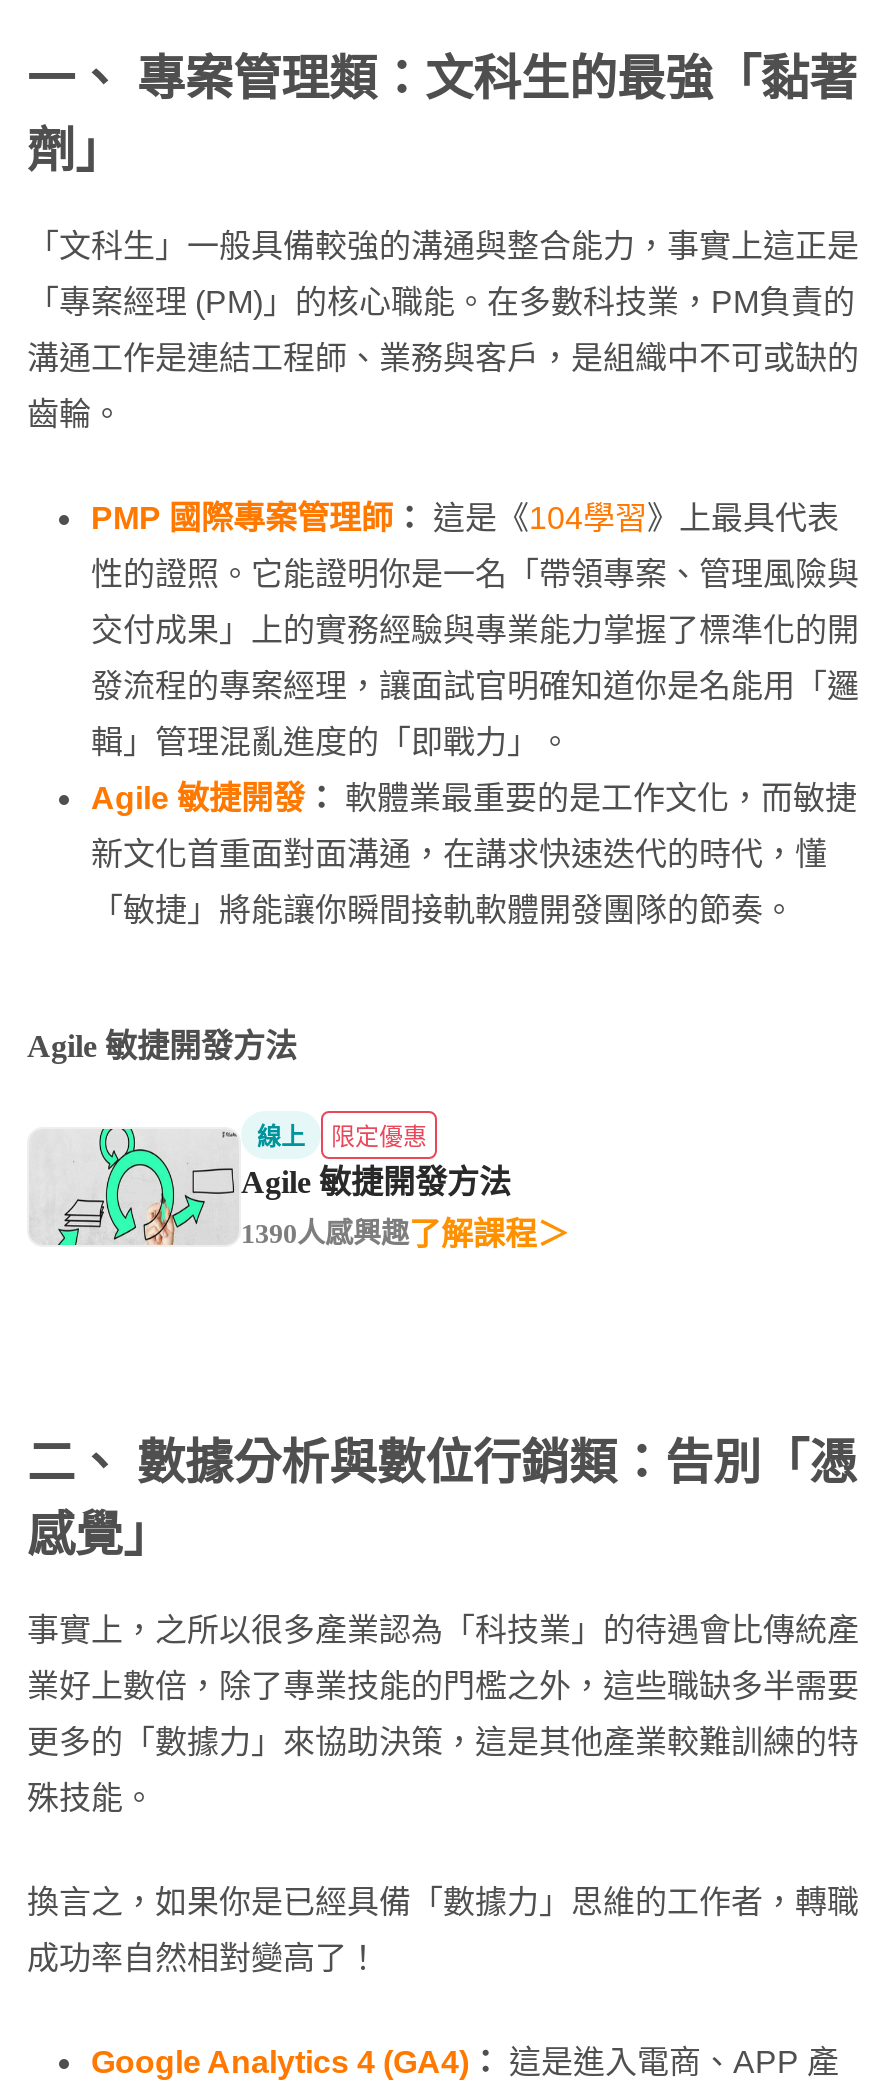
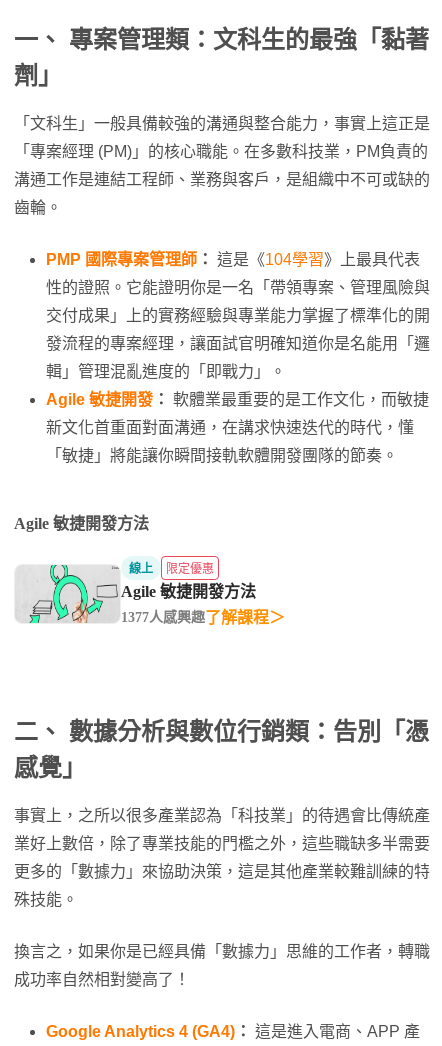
- 1390人感興趣了解課程＞
+ 1377人感興趣了解課程＞
